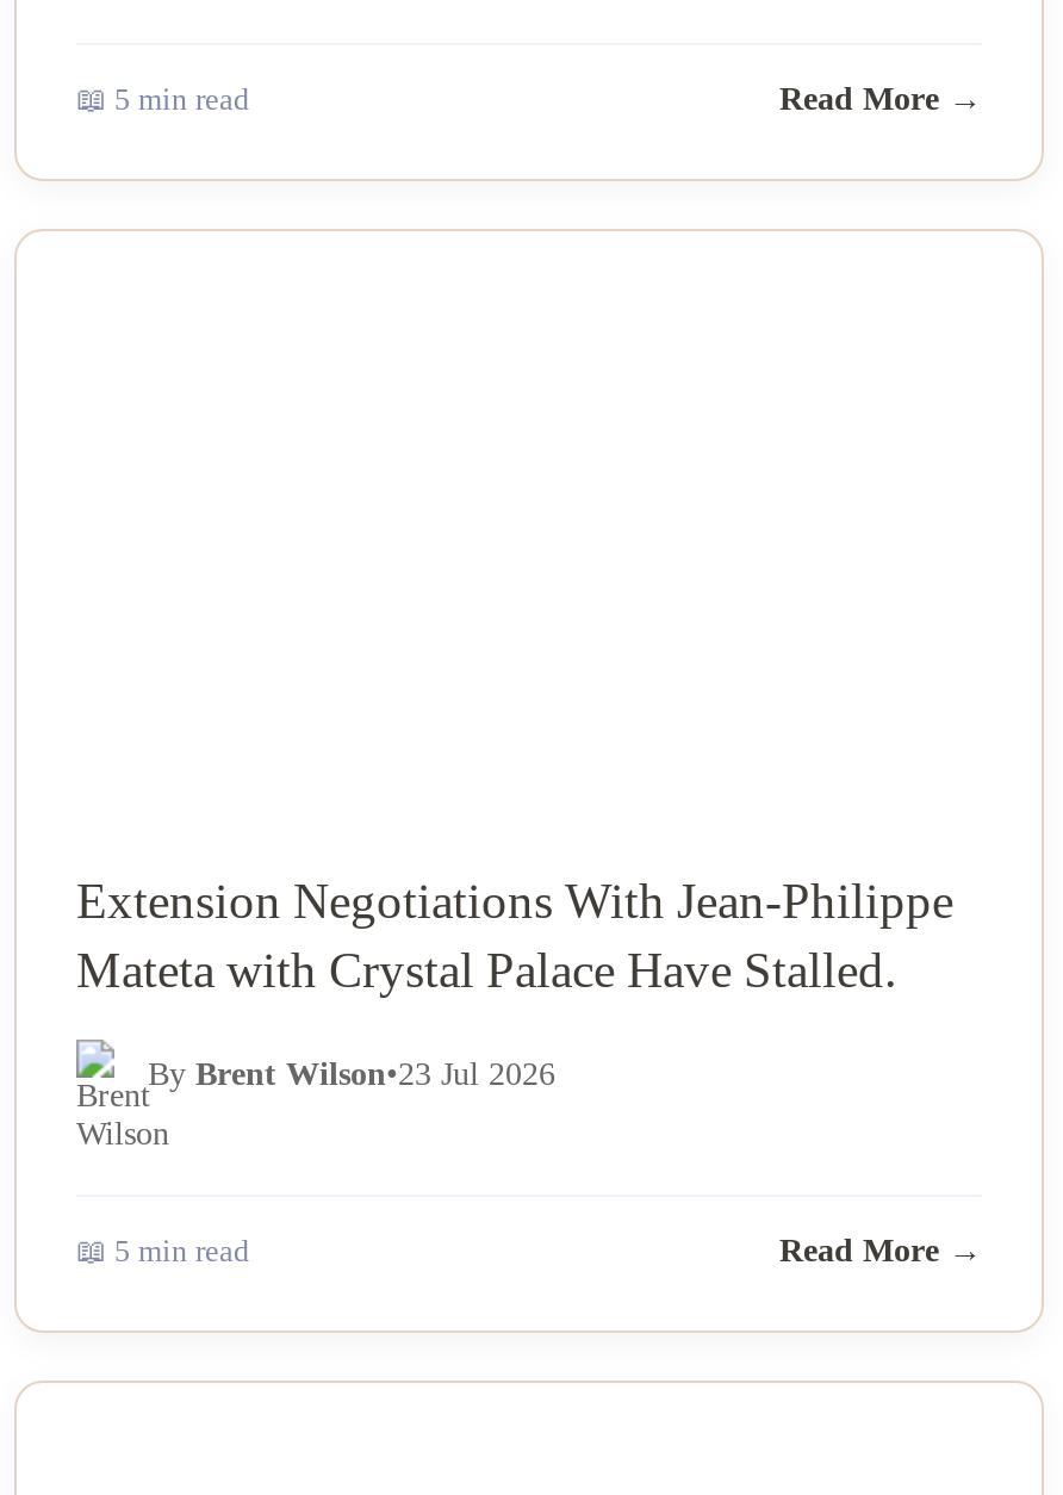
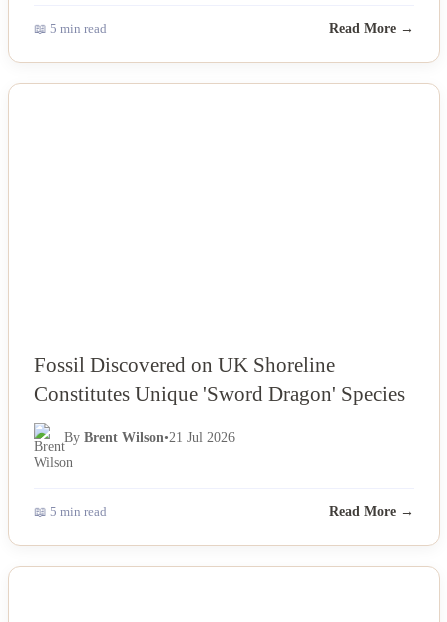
- Extension Negotiations With Jean-Philippe
- Mateta with Crystal Palace Have Stalled.
+ Fossil Discovered on UK Shoreline
+ Constitutes Unique 'Sword Dragon' Species

- By Brent Wilson•23 Jul 2026
+ By Brent Wilson•21 Jul 2026
